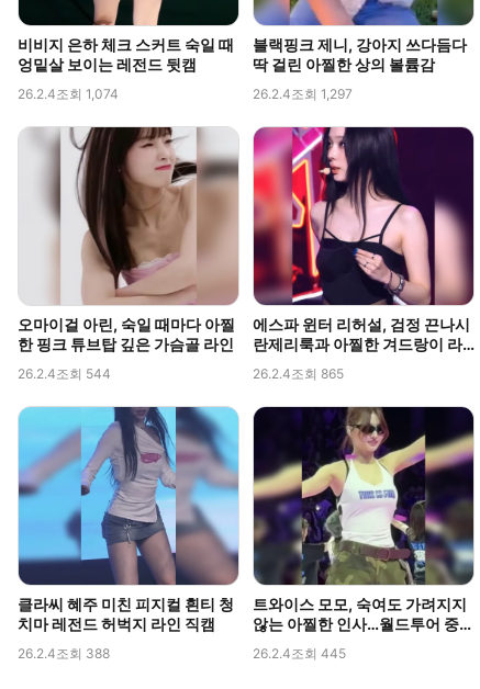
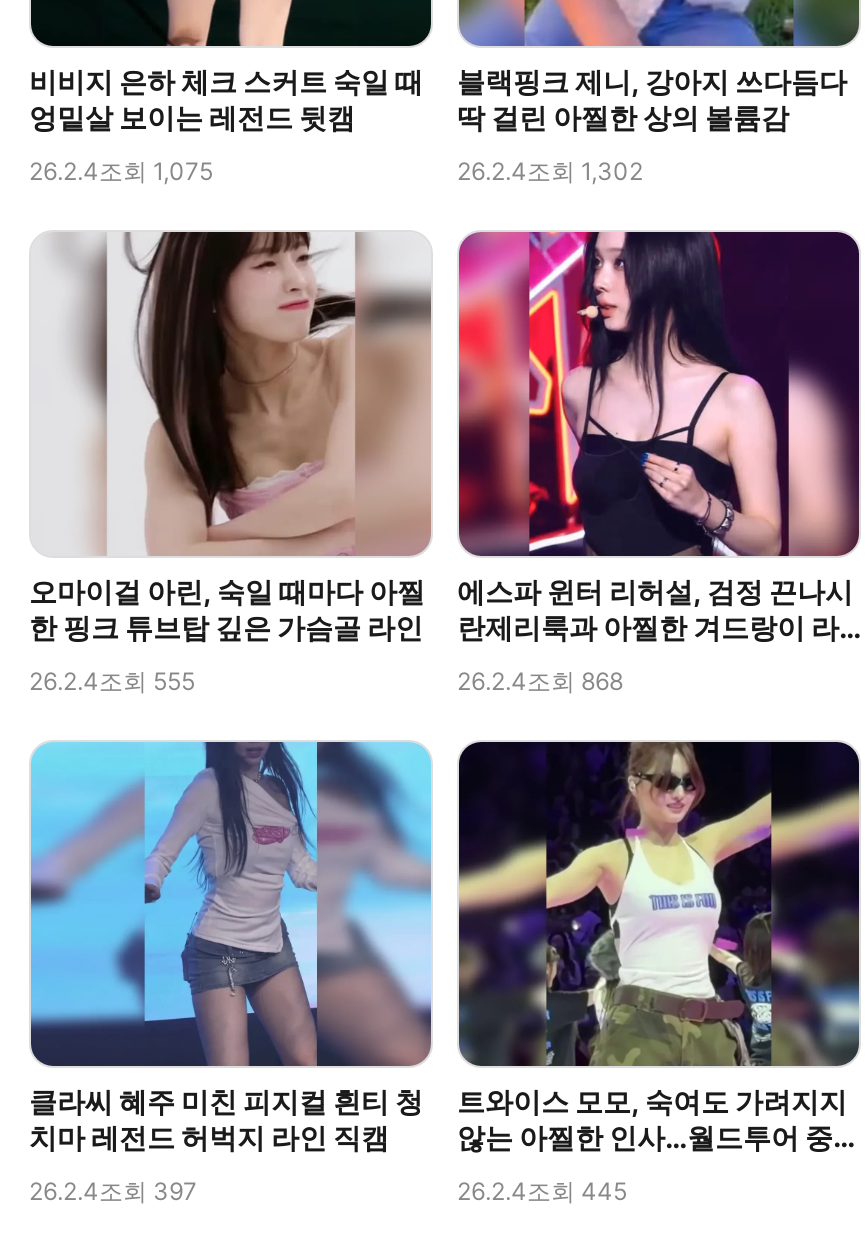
- 26.2.4조회 1,074
+ 26.2.4조회 1,075

- 26.2.4조회 1,297
+ 26.2.4조회 1,302

- 26.2.4조회 544
+ 26.2.4조회 555

- 26.2.4조회 865
+ 26.2.4조회 868

- 26.2.4조회 388
+ 26.2.4조회 397
